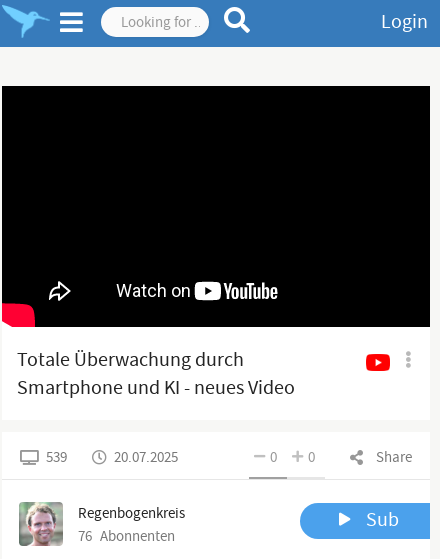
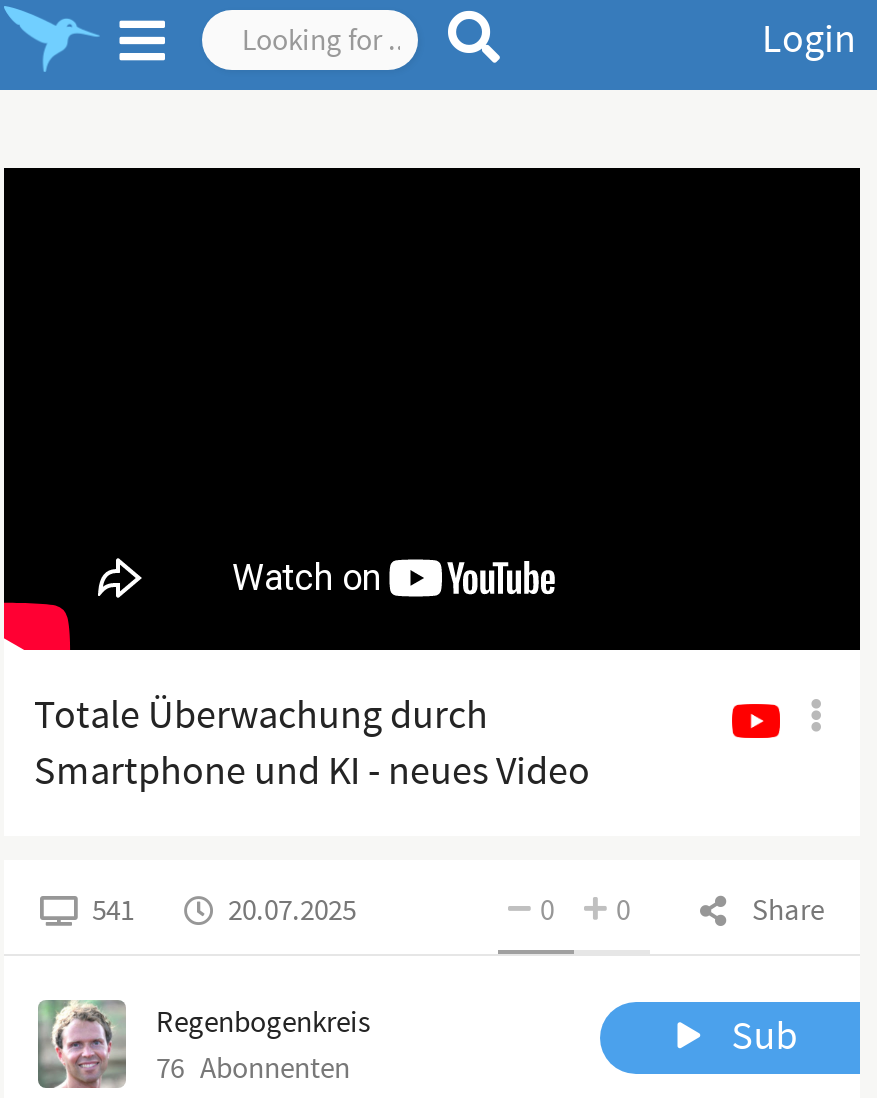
- 539
+ 541
